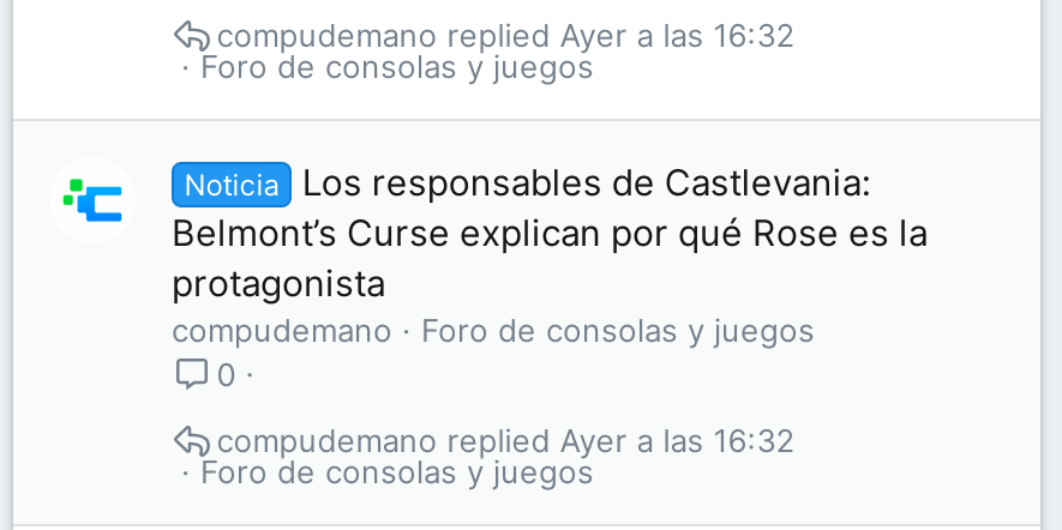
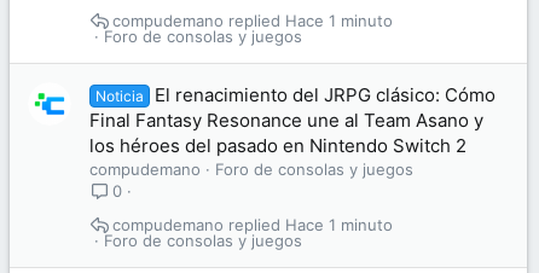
- Ayer a las 16:32
+ Hace 1 minuto

- Los responsables de Castlevania:
- Belmont’s Curse explican por qué Rose es la
- protagonista
+ El renacimiento del JRPG clásico: Cómo
+ Final Fantasy Resonance une al Team Asano y
+ los héroes del pasado en Nintendo Switch 2

- Ayer a las 16:32
+ Hace 1 minuto
